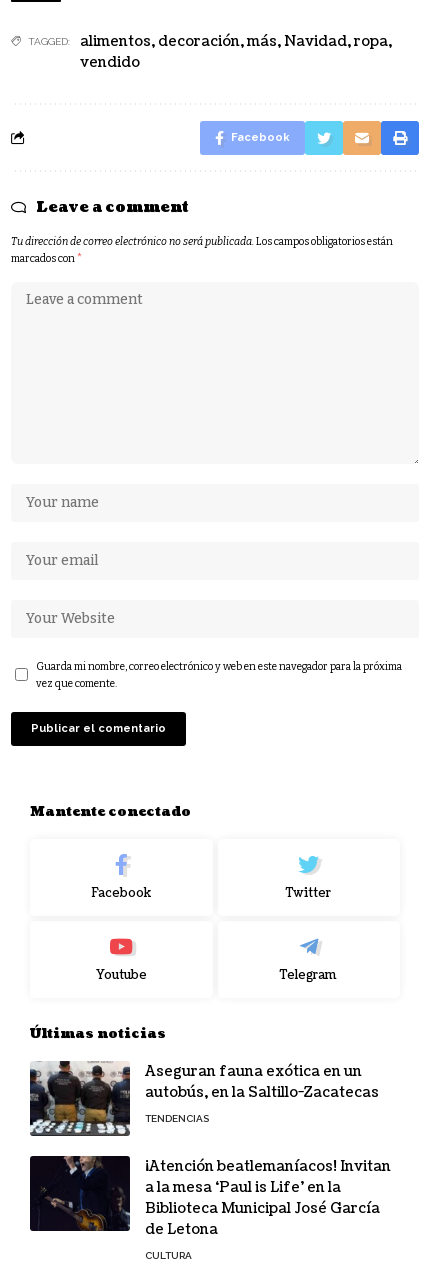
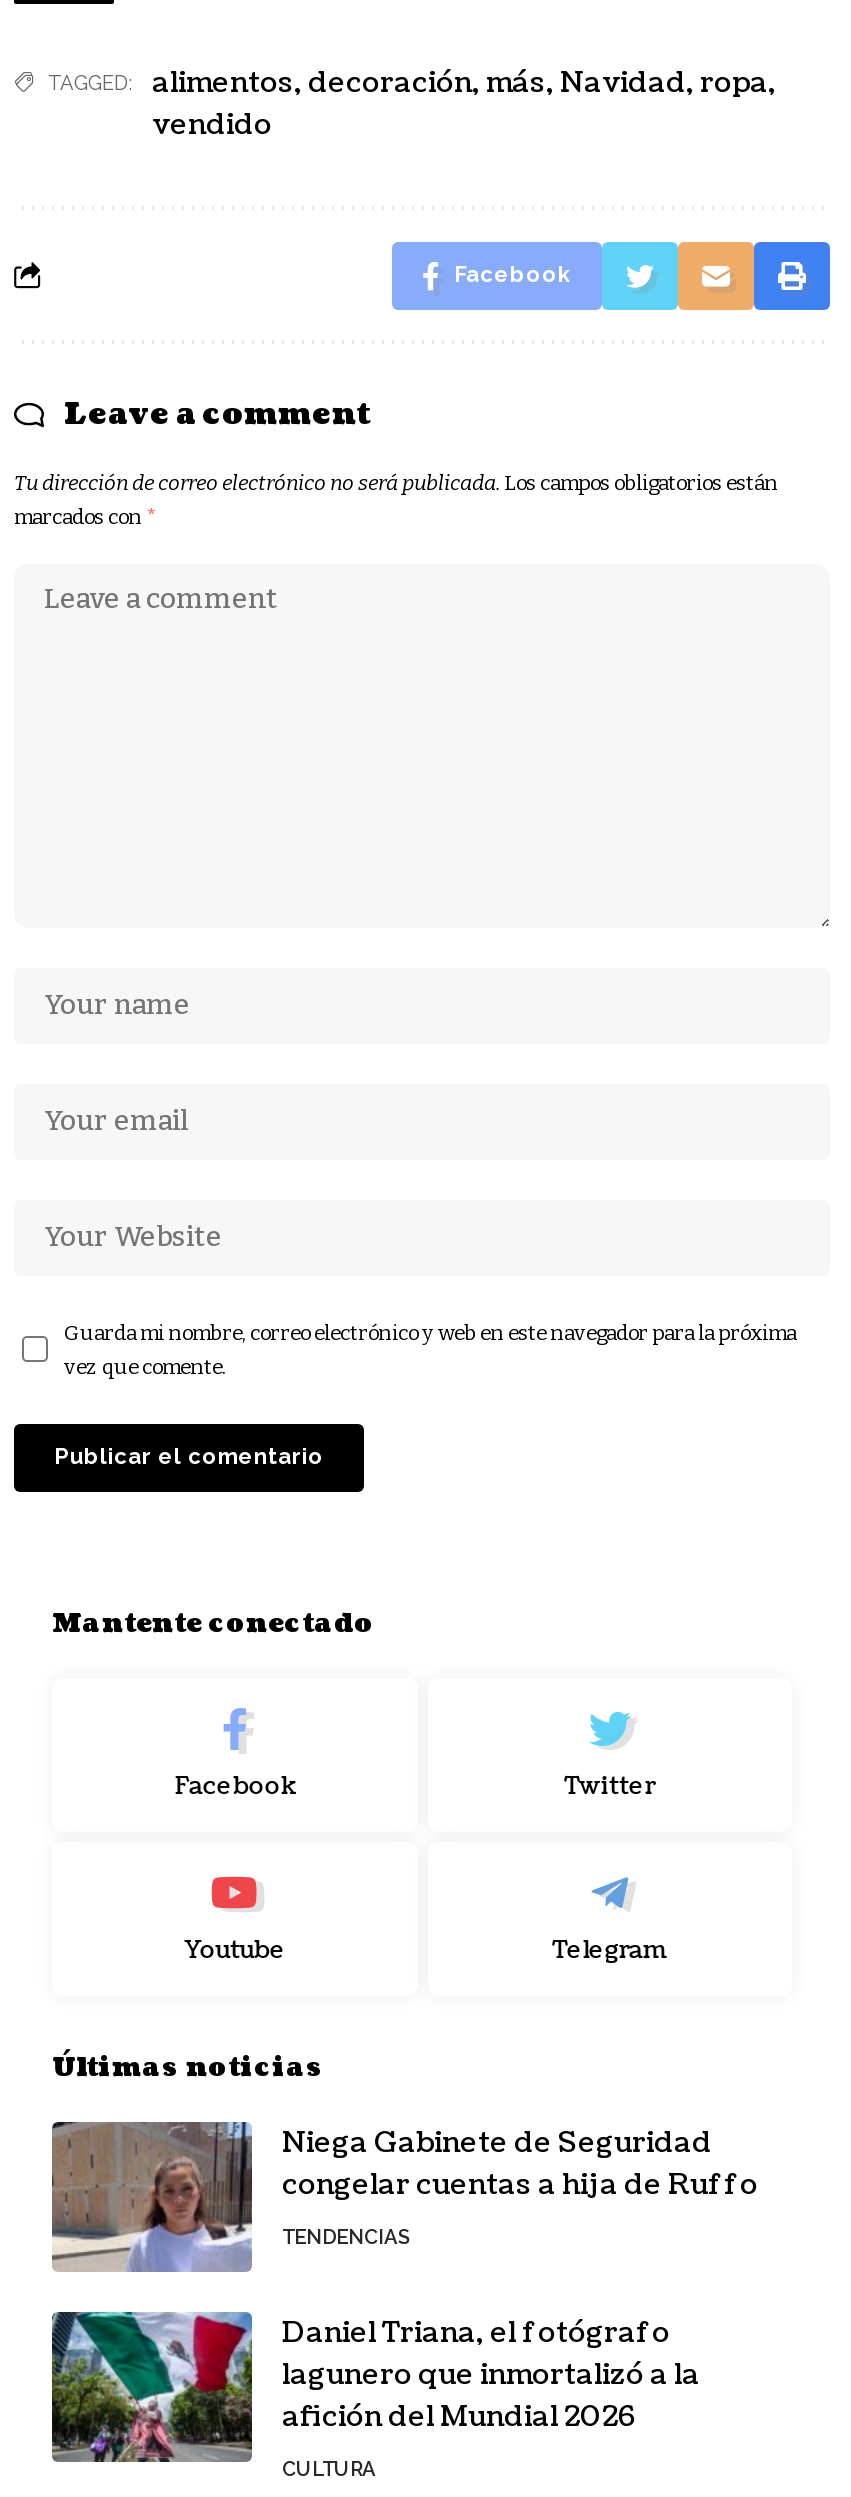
- [image]
- Aseguran fauna exótica en un
- autobús, en la Saltillo-Zacatecas
+ [image]
+ Niega Gabinete de Seguridad
+ congelar cuentas a hija de Ruffo

- [image]
- ¡Atención beatlemaníacos! Invitan
- a la mesa ‘Paul is Life’ en la
- Biblioteca Municipal José García
- de Letona
+ [image]
+ Daniel Triana, el fotógrafo
+ lagunero que inmortalizó a la
+ afición del Mundial 2026
